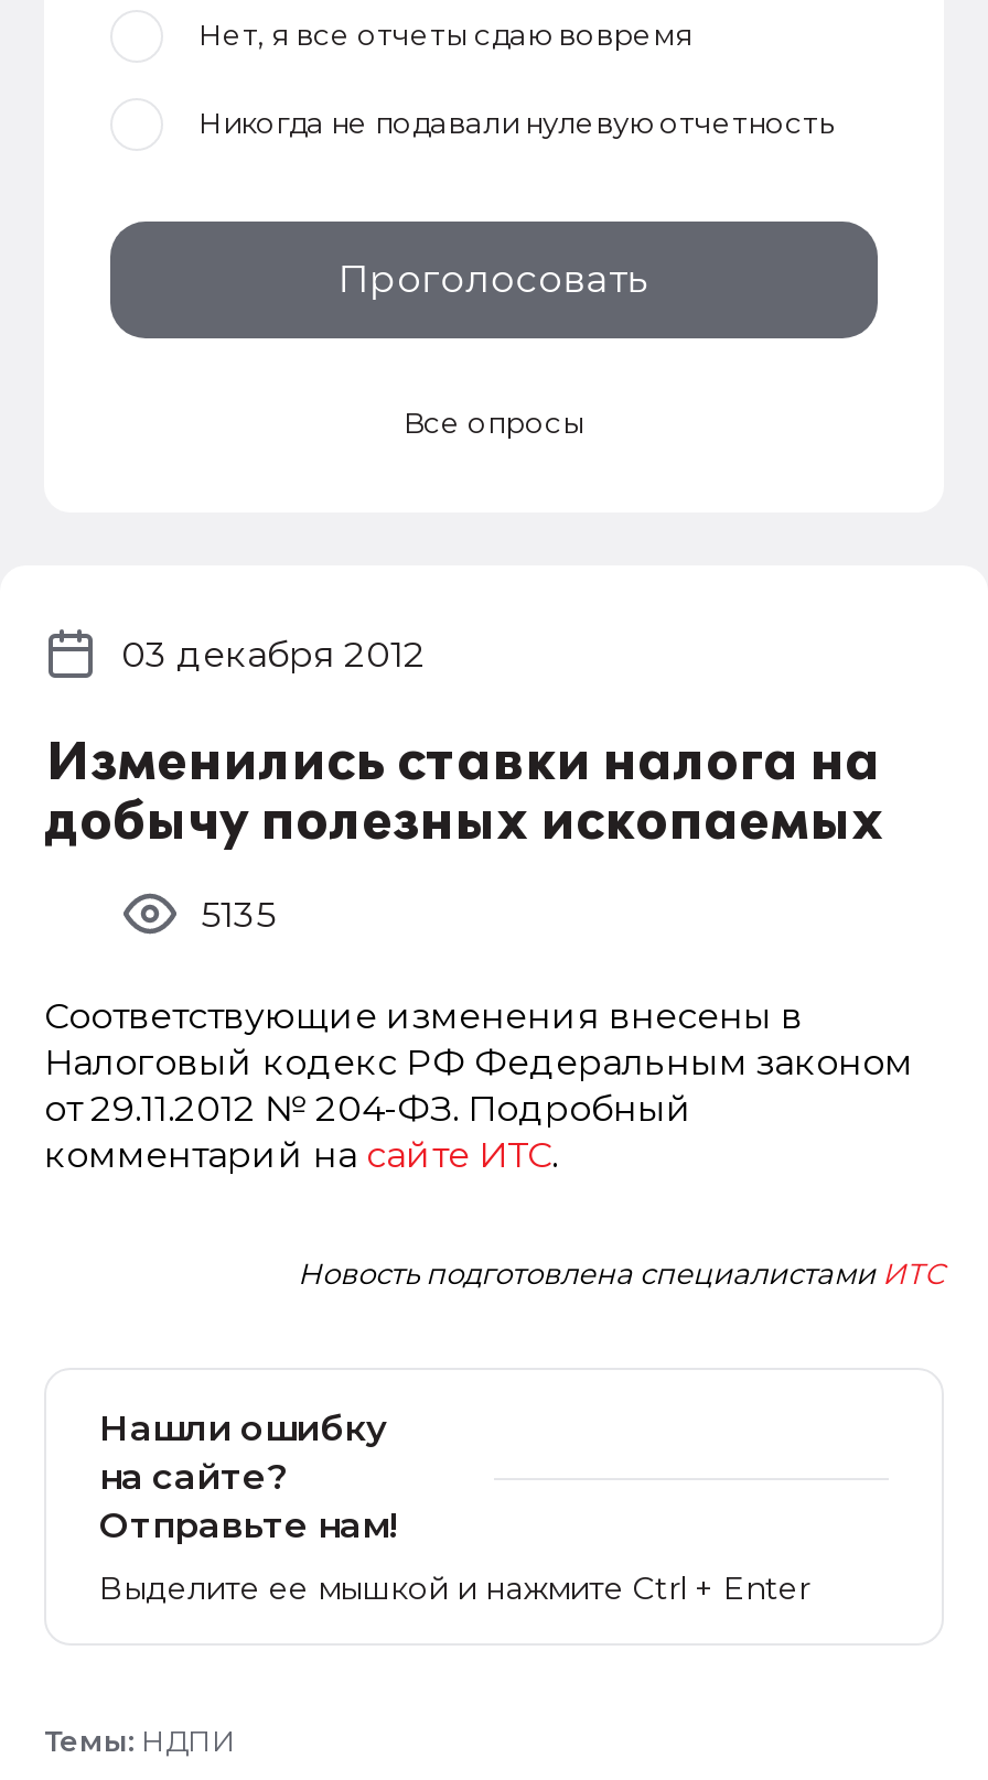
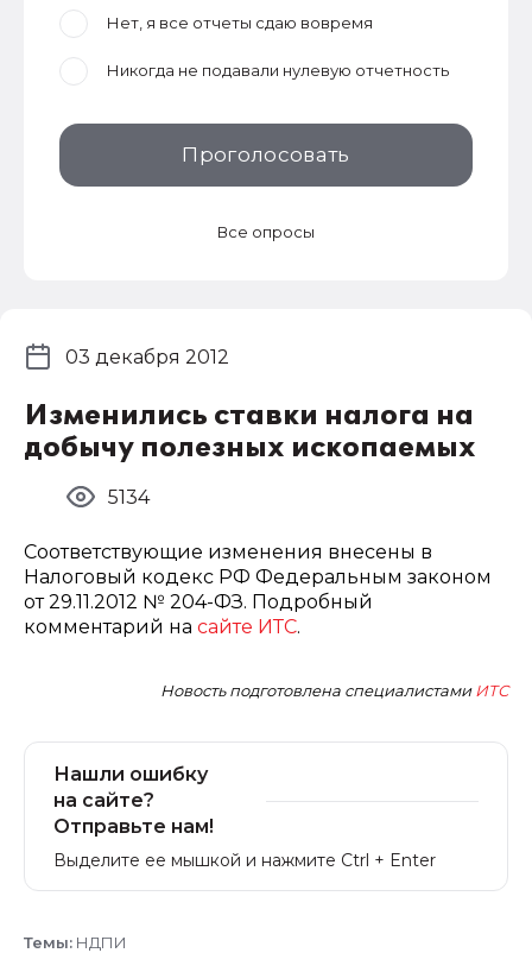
- 5135
+ 5134
